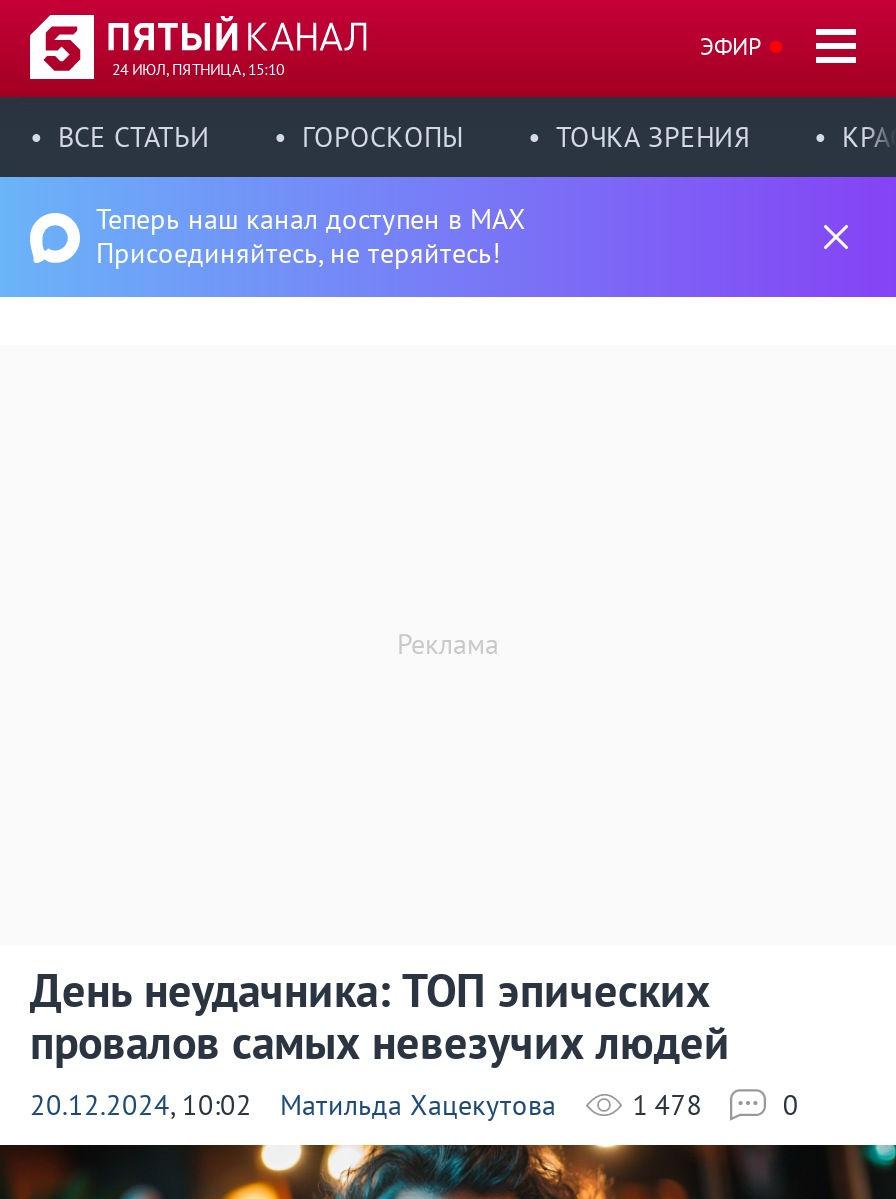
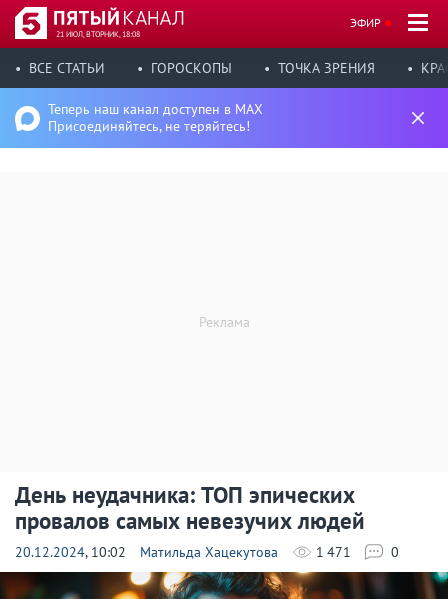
- 24 ИЮЛ, ПЯТНИЦА, 15:10
+ 21 ИЮЛ, ВТОРНИК, 18:08

- 1 478
+ 1 471
